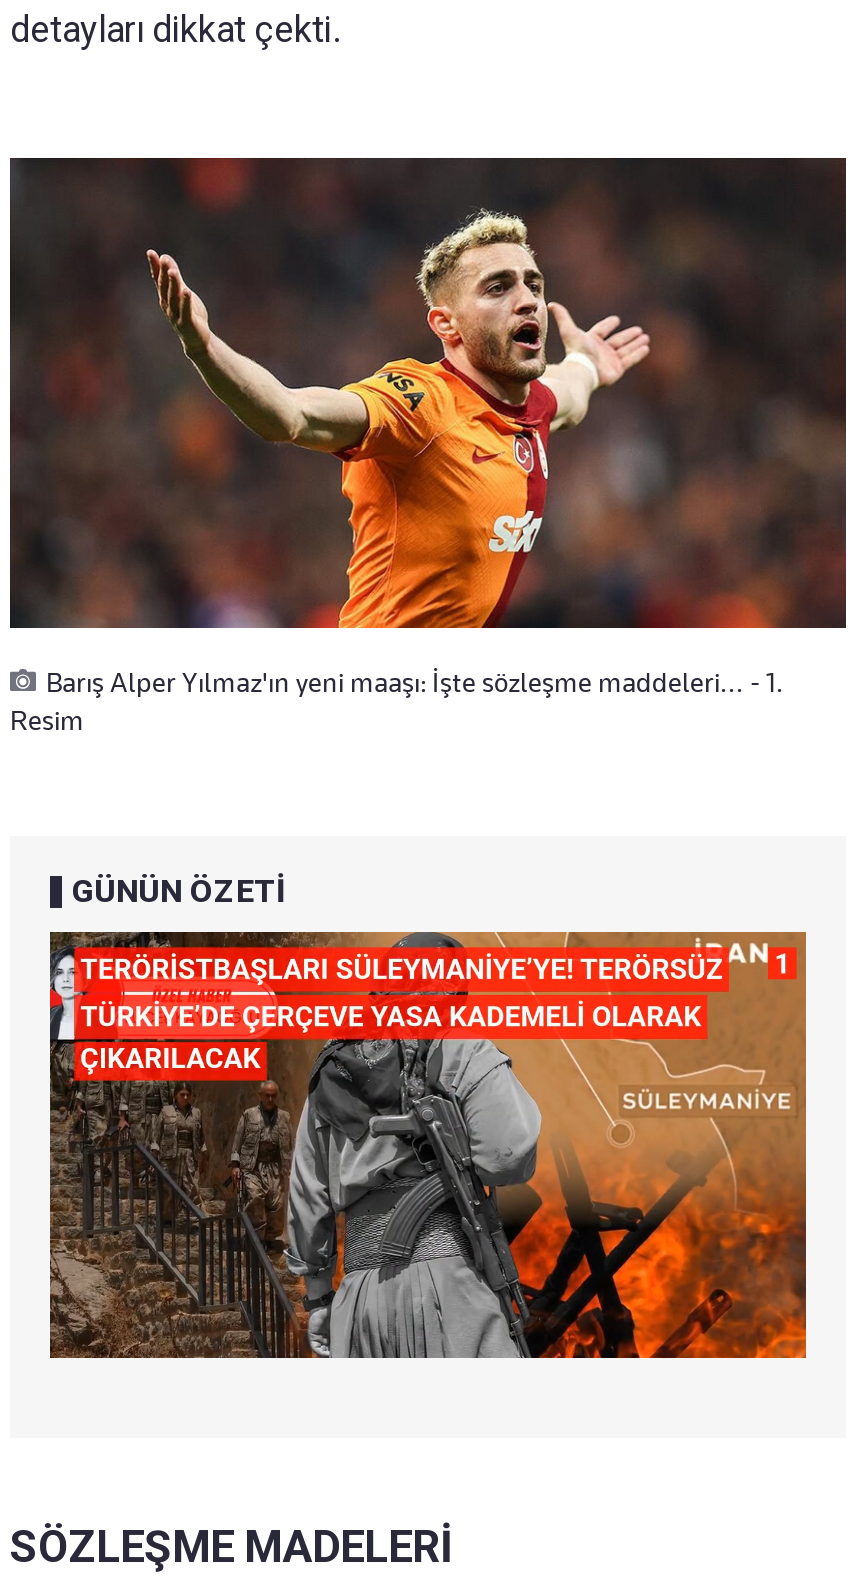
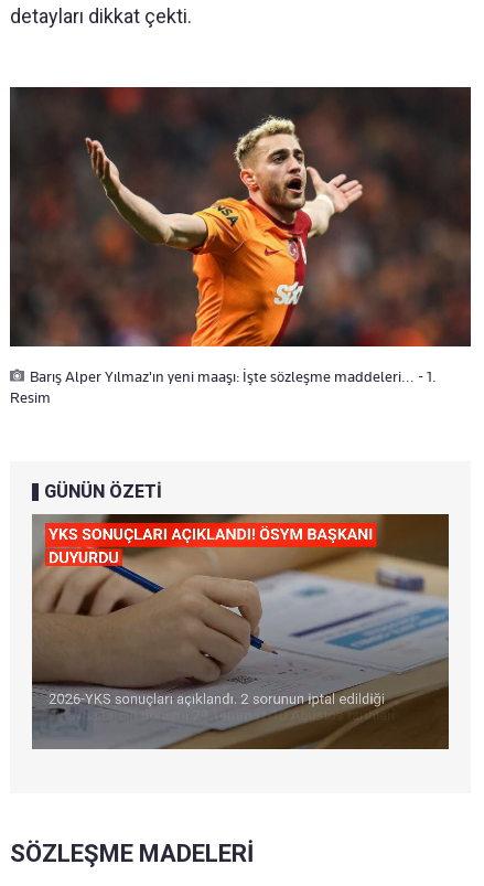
- [image]
+ [image]
